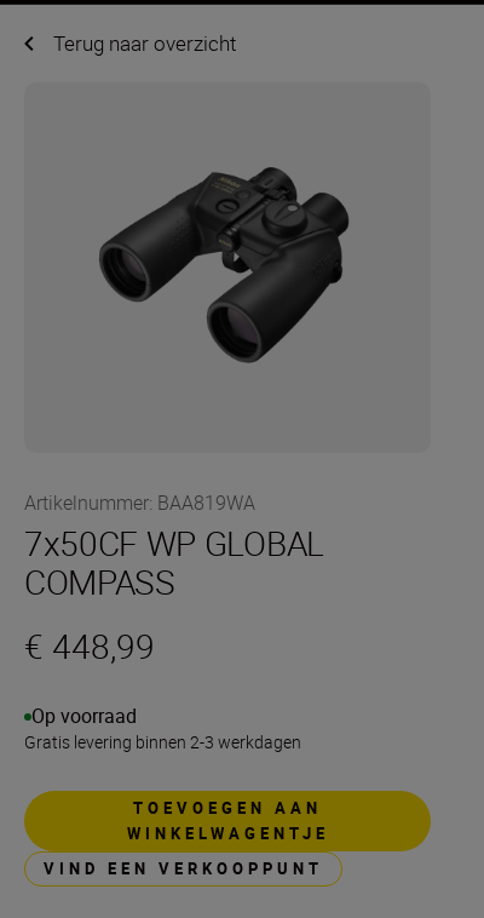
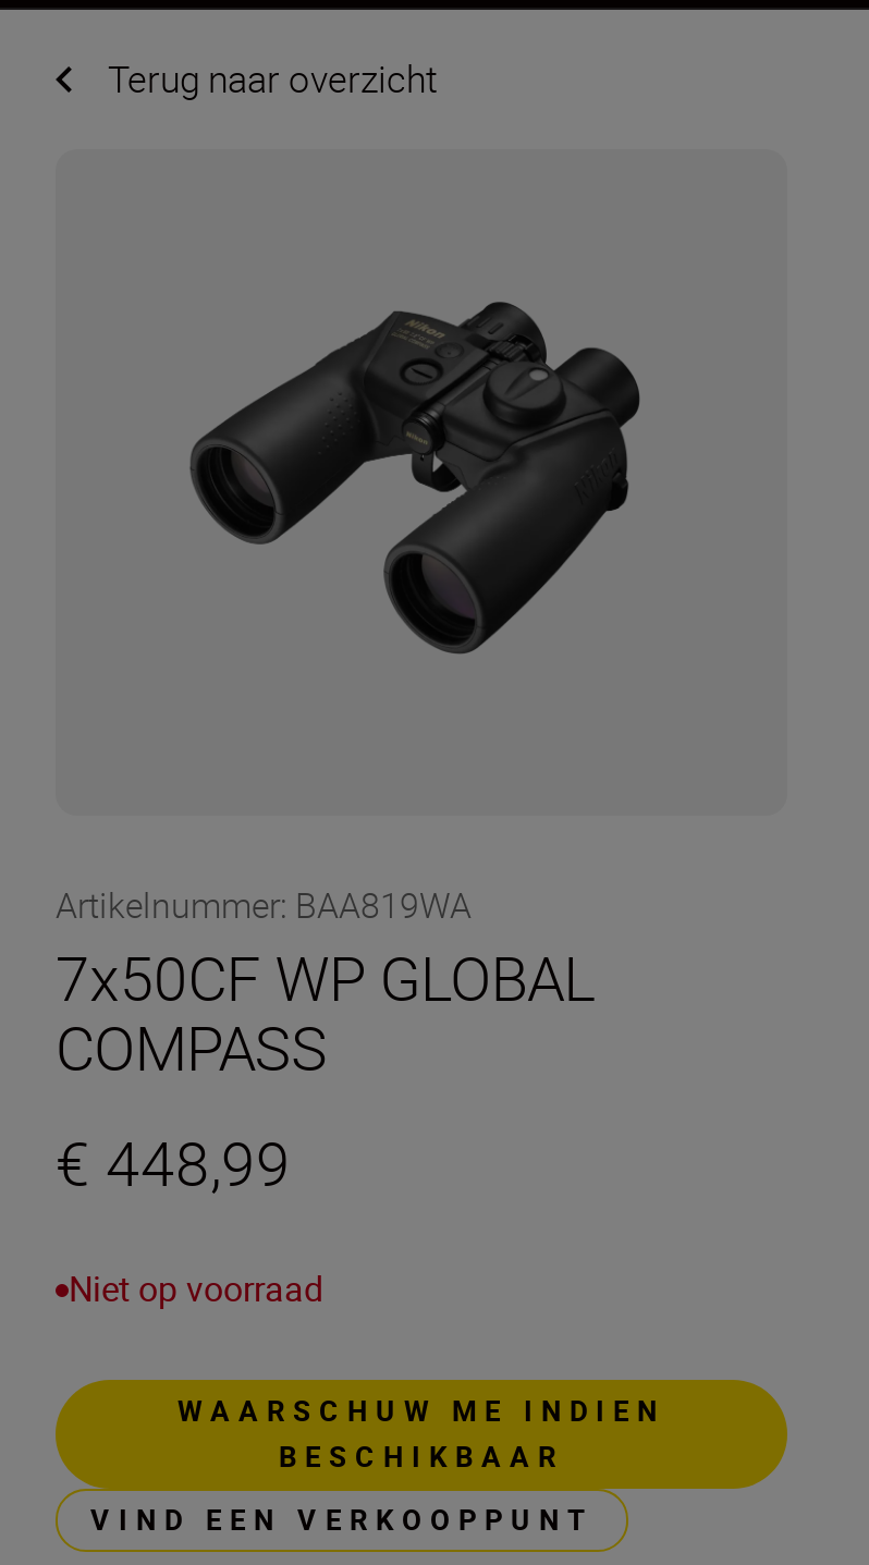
- Op voorraad
- Gratis levering binnen 2-3 werkdagen
+ Niet op voorraad

- TOEVOEGEN AAN
- WINKELWAGENTJE
+ WAARSCHUW ME INDIEN
+ BESCHIKBAAR
